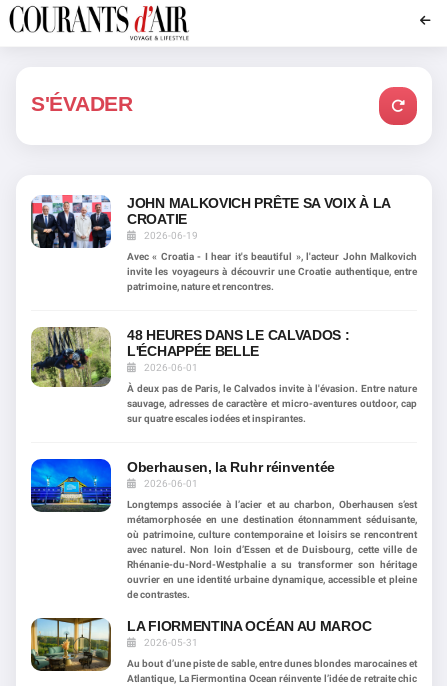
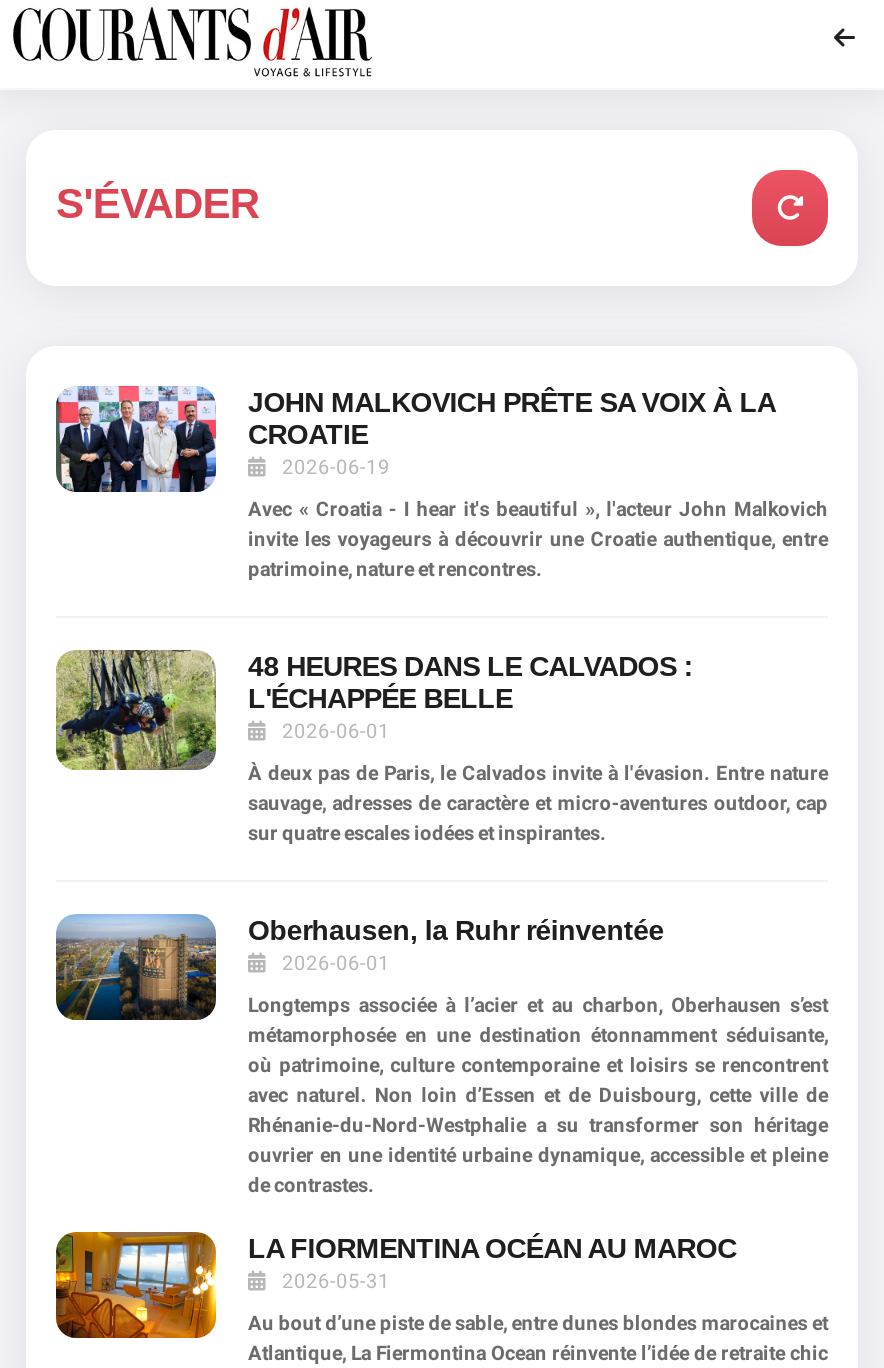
- [image]
+ [image]

- [image]
+ [image]
